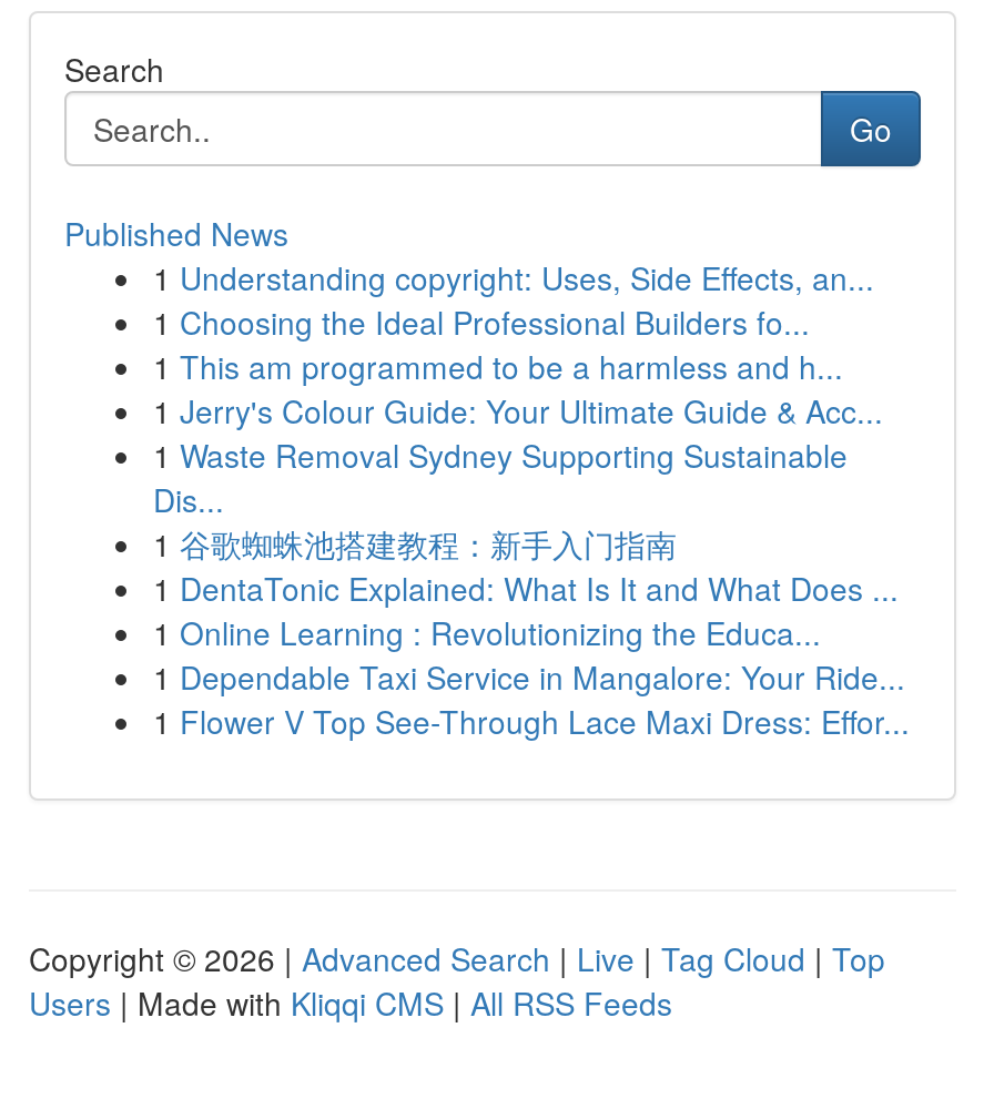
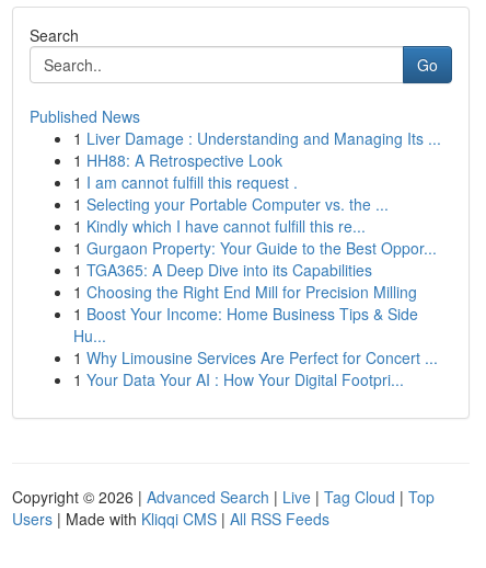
- 1 Understanding copyright: Uses, Side Effects, an...
- 1 Choosing the Ideal Professional Builders fo...
- 1 This am programmed to be a harmless and h...
- 1 Jerry's Colour Guide: Your Ultimate Guide & Acc...
- 1 Waste Removal Sydney Supporting Sustainable
- Dis...
- 1 谷歌蜘蛛池搭建教程：新手入门指南
- 1 DentaTonic Explained: What Is It and What Does ...
- 1 Online Learning : Revolutionizing the Educa...
- 1 Dependable Taxi Service in Mangalore: Your Ride...
- 1 Flower V Top See-Through Lace Maxi Dress: Effor...
+ 1 Liver Damage : Understanding and Managing Its ...
+ 1 HH88: A Retrospective Look
+ 1 I am cannot fulfill this request .
+ 1 Selecting your Portable Computer vs. the ...
+ 1 Kindly which I have cannot fulfill this re...
+ 1 Gurgaon Property: Your Guide to the Best Oppor...
+ 1 TGA365: A Deep Dive into its Capabilities
+ 1 Choosing the Right End Mill for Precision Milling
+ 1 Boost Your Income: Home Business Tips & Side
+ Hu...
+ 1 Why Limousine Services Are Perfect for Concert ...
+ 1 Your Data Your AI : How Your Digital Footpri...
